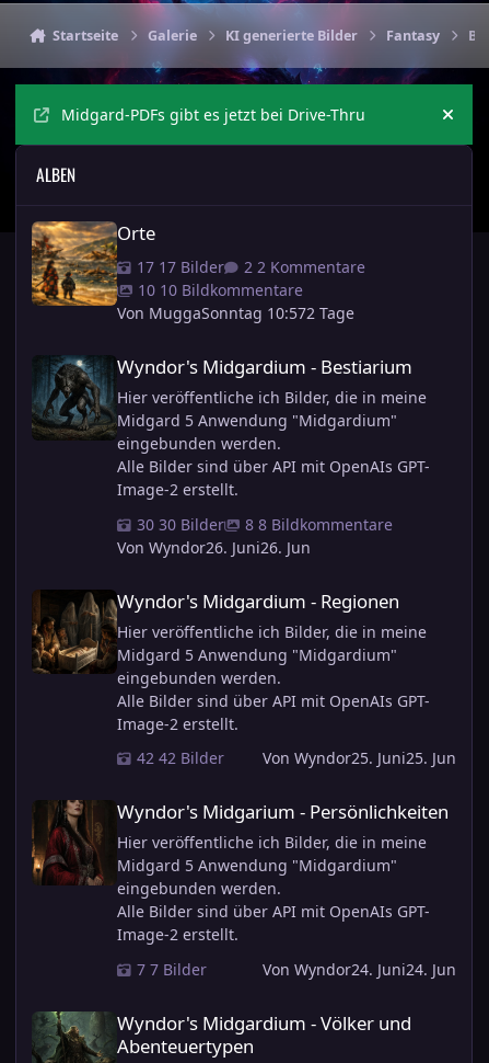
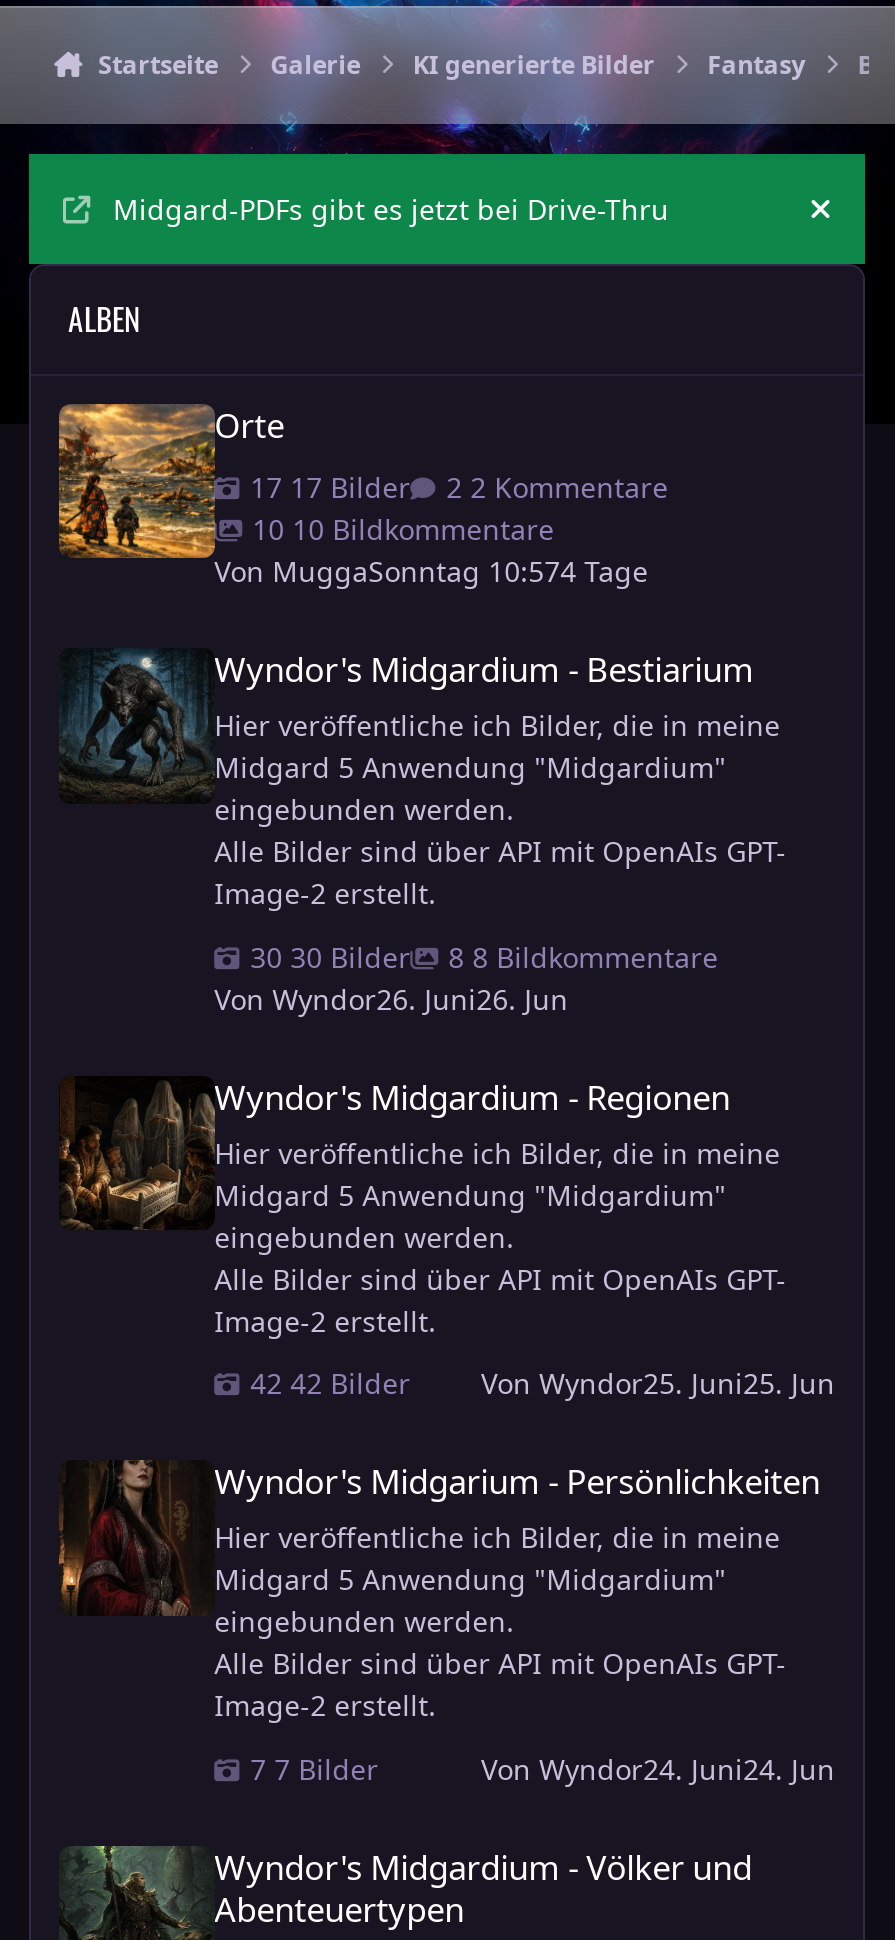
- Von MuggaSonntag 10:572 Tage
+ Von MuggaSonntag 10:574 Tage
